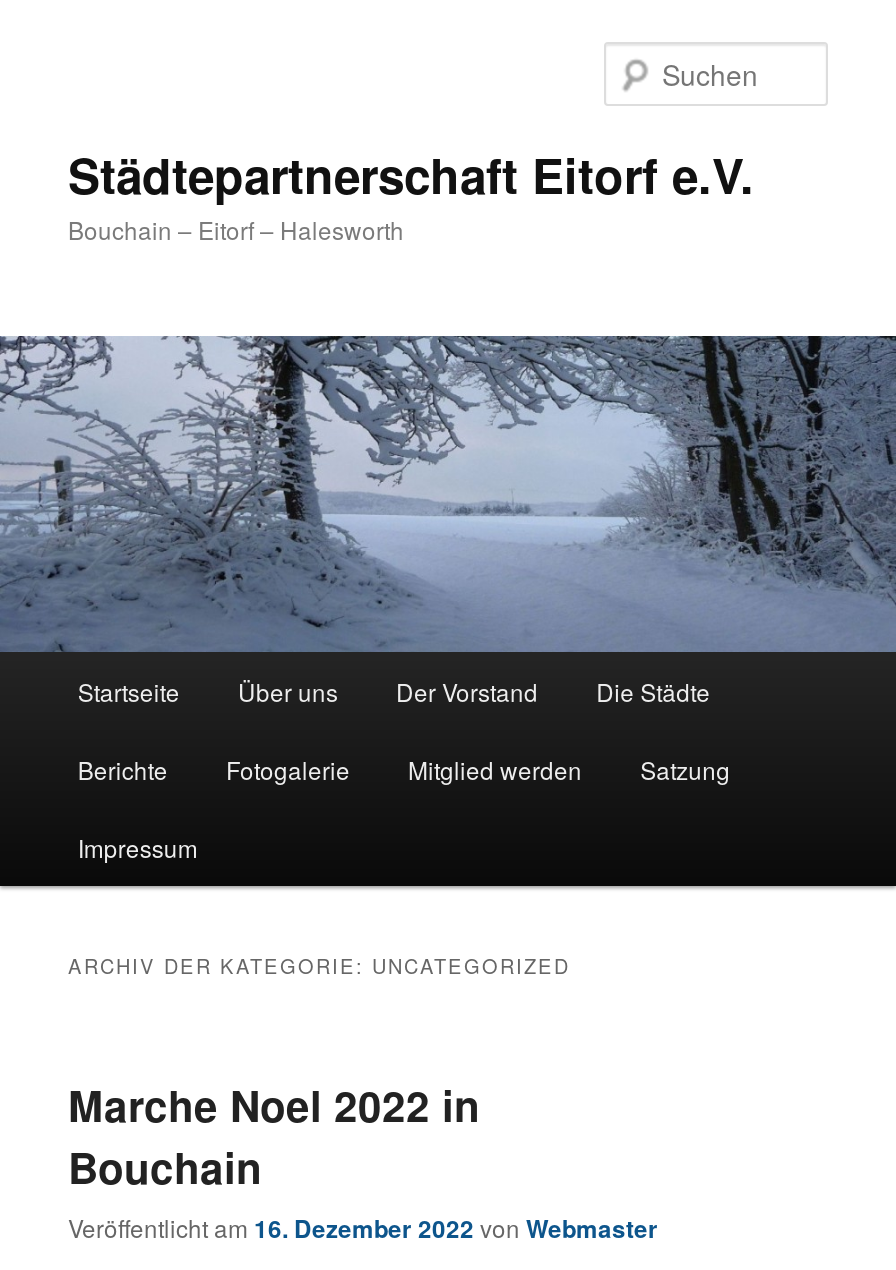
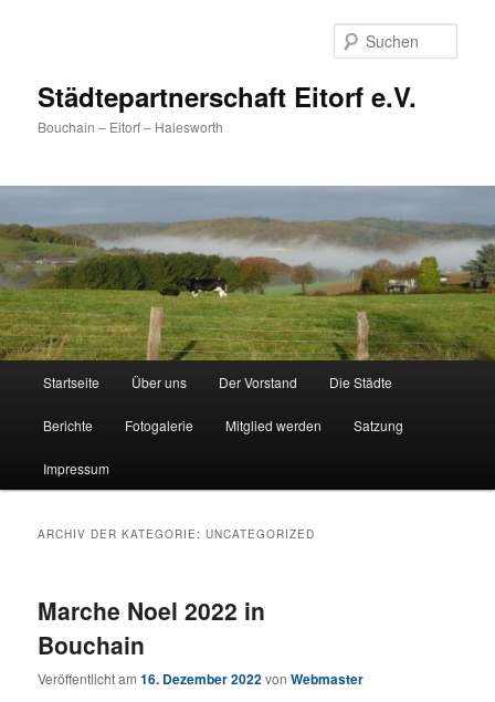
- [image]
+ [image]
